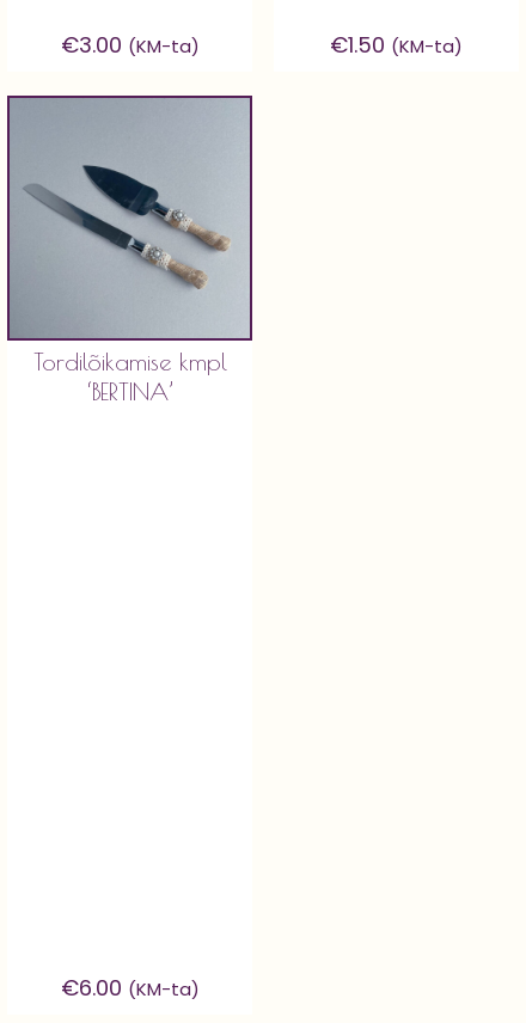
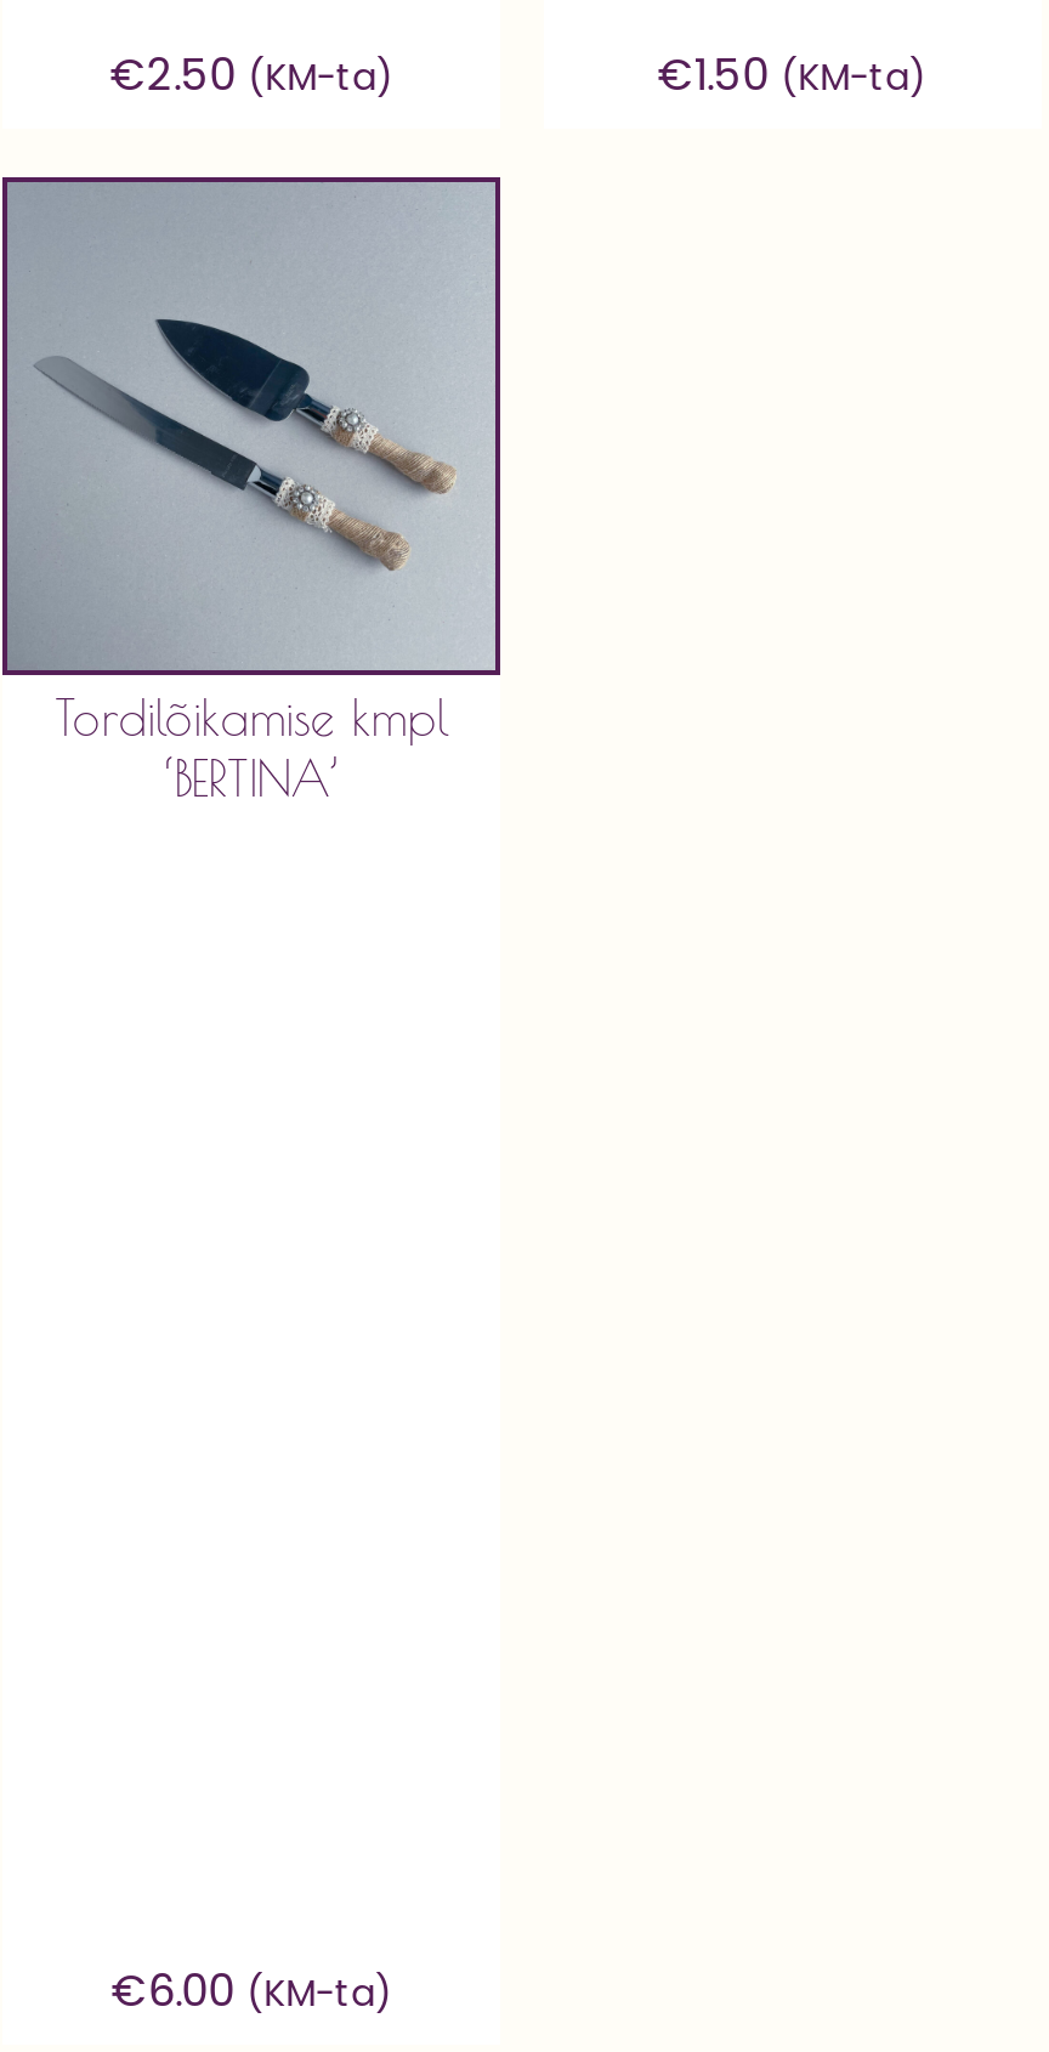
- €3.00 (KM-ta)
+ €2.50 (KM-ta)
